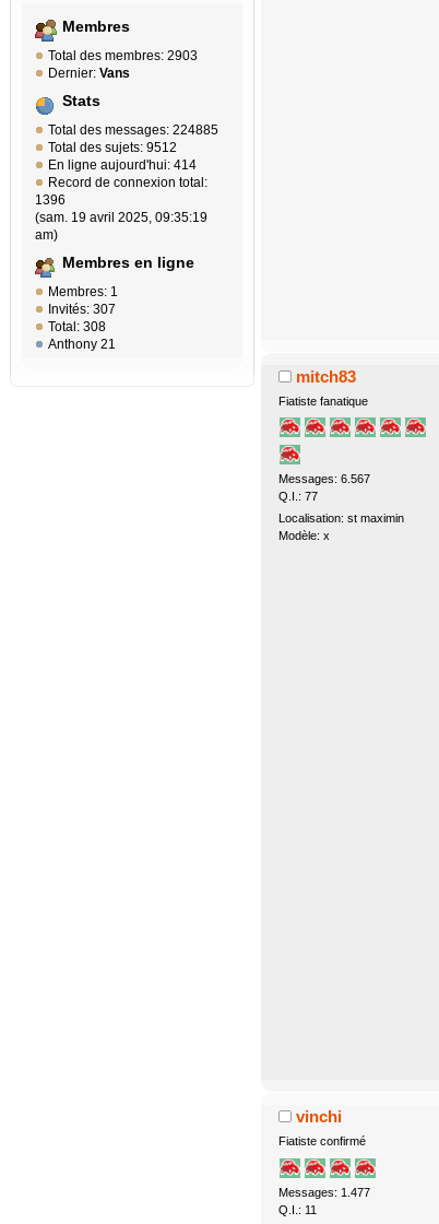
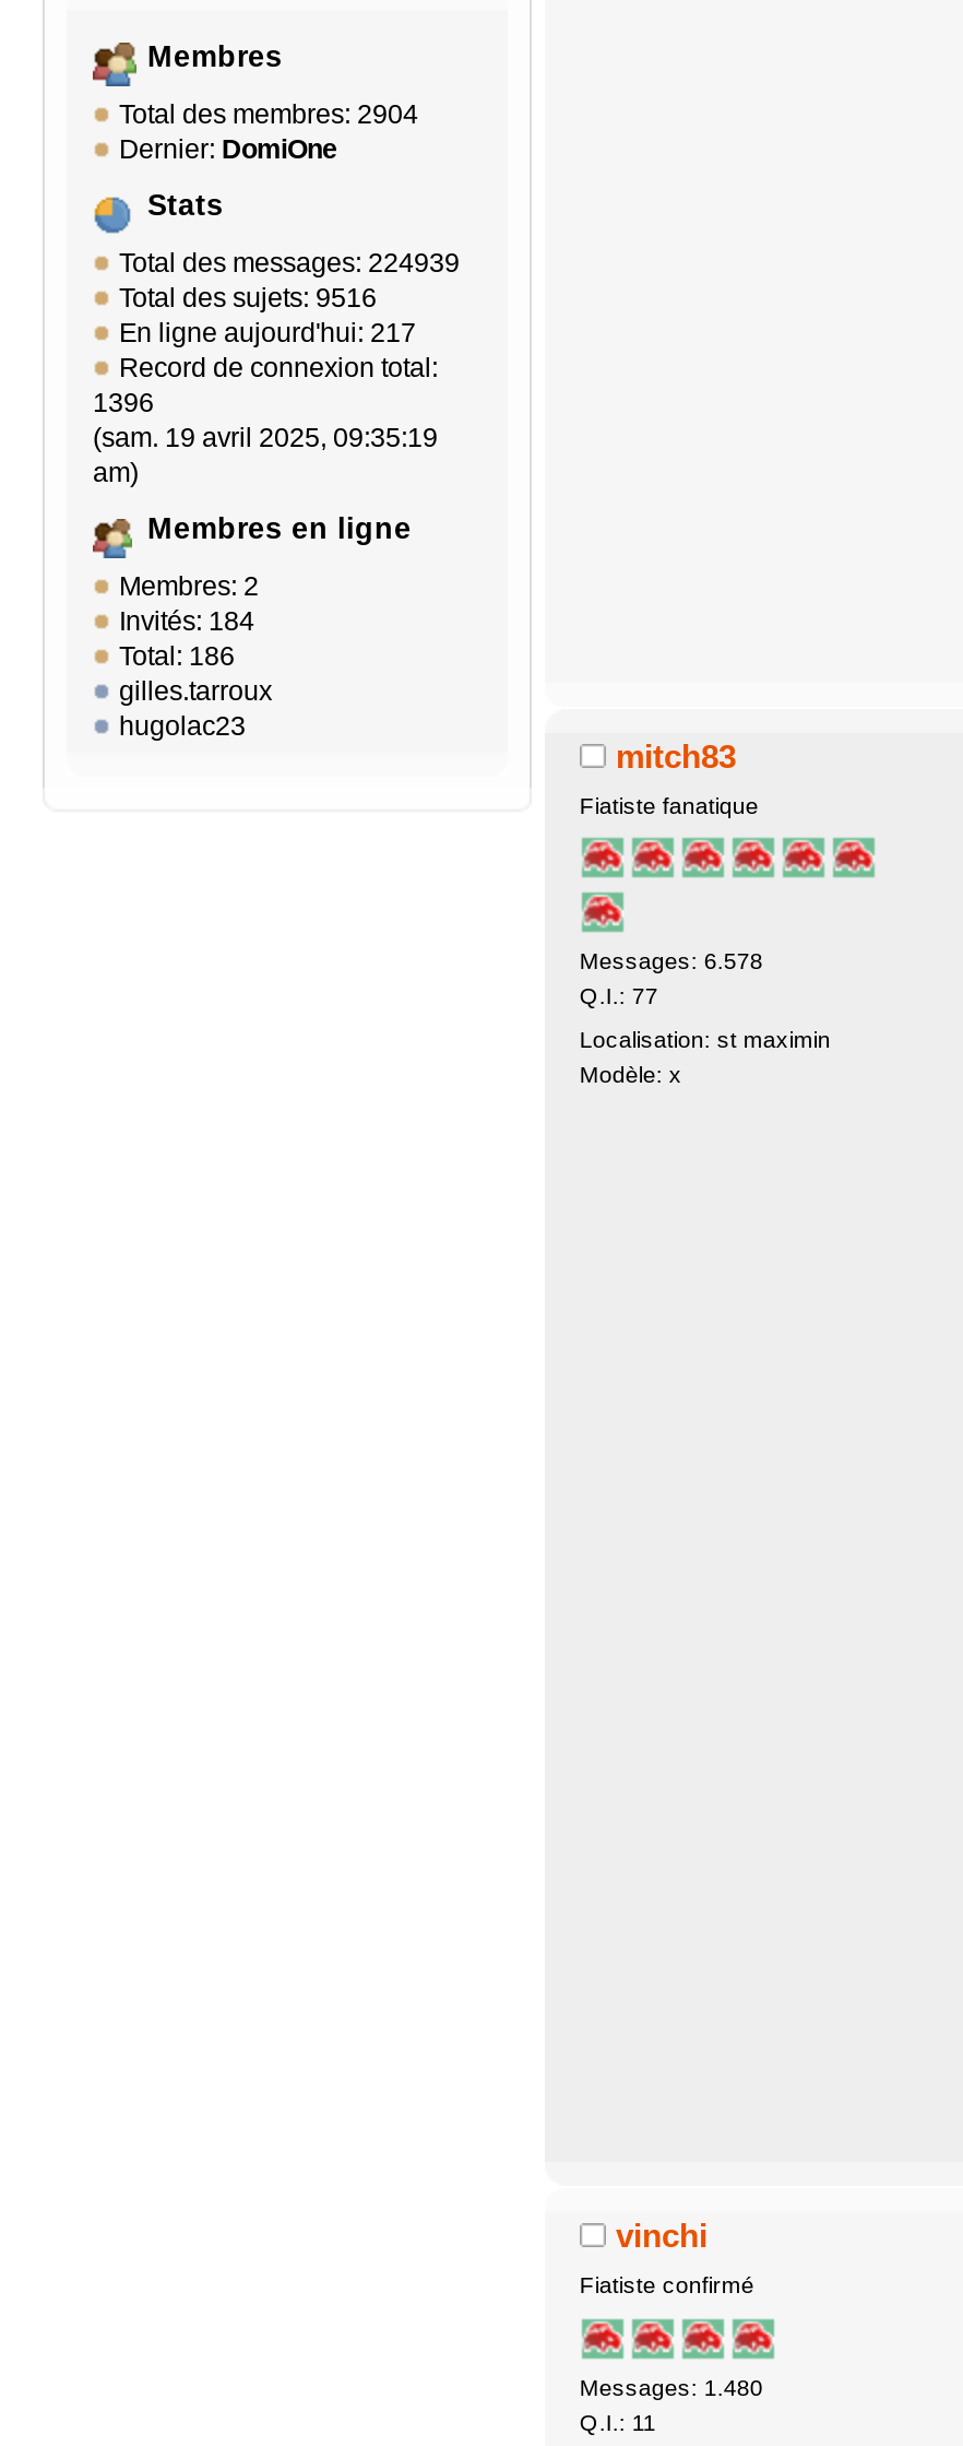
- Total des membres: 2903
+ Total des membres: 2904

- Dernier: Vans
+ Dernier: DomiOne

- Total des messages: 224885
+ Total des messages: 224939

- Total des sujets: 9512
+ Total des sujets: 9516

- En ligne aujourd'hui: 414
+ En ligne aujourd'hui: 217

- Membres: 1
- Invités: 307
- Total: 308
- Anthony 21
+ Membres: 2
+ Invités: 184
+ Total: 186
+ gilles.tarroux
+ hugolac23

- Messages: 6.567
+ Messages: 6.578

- Messages: 1.477
+ Messages: 1.480
